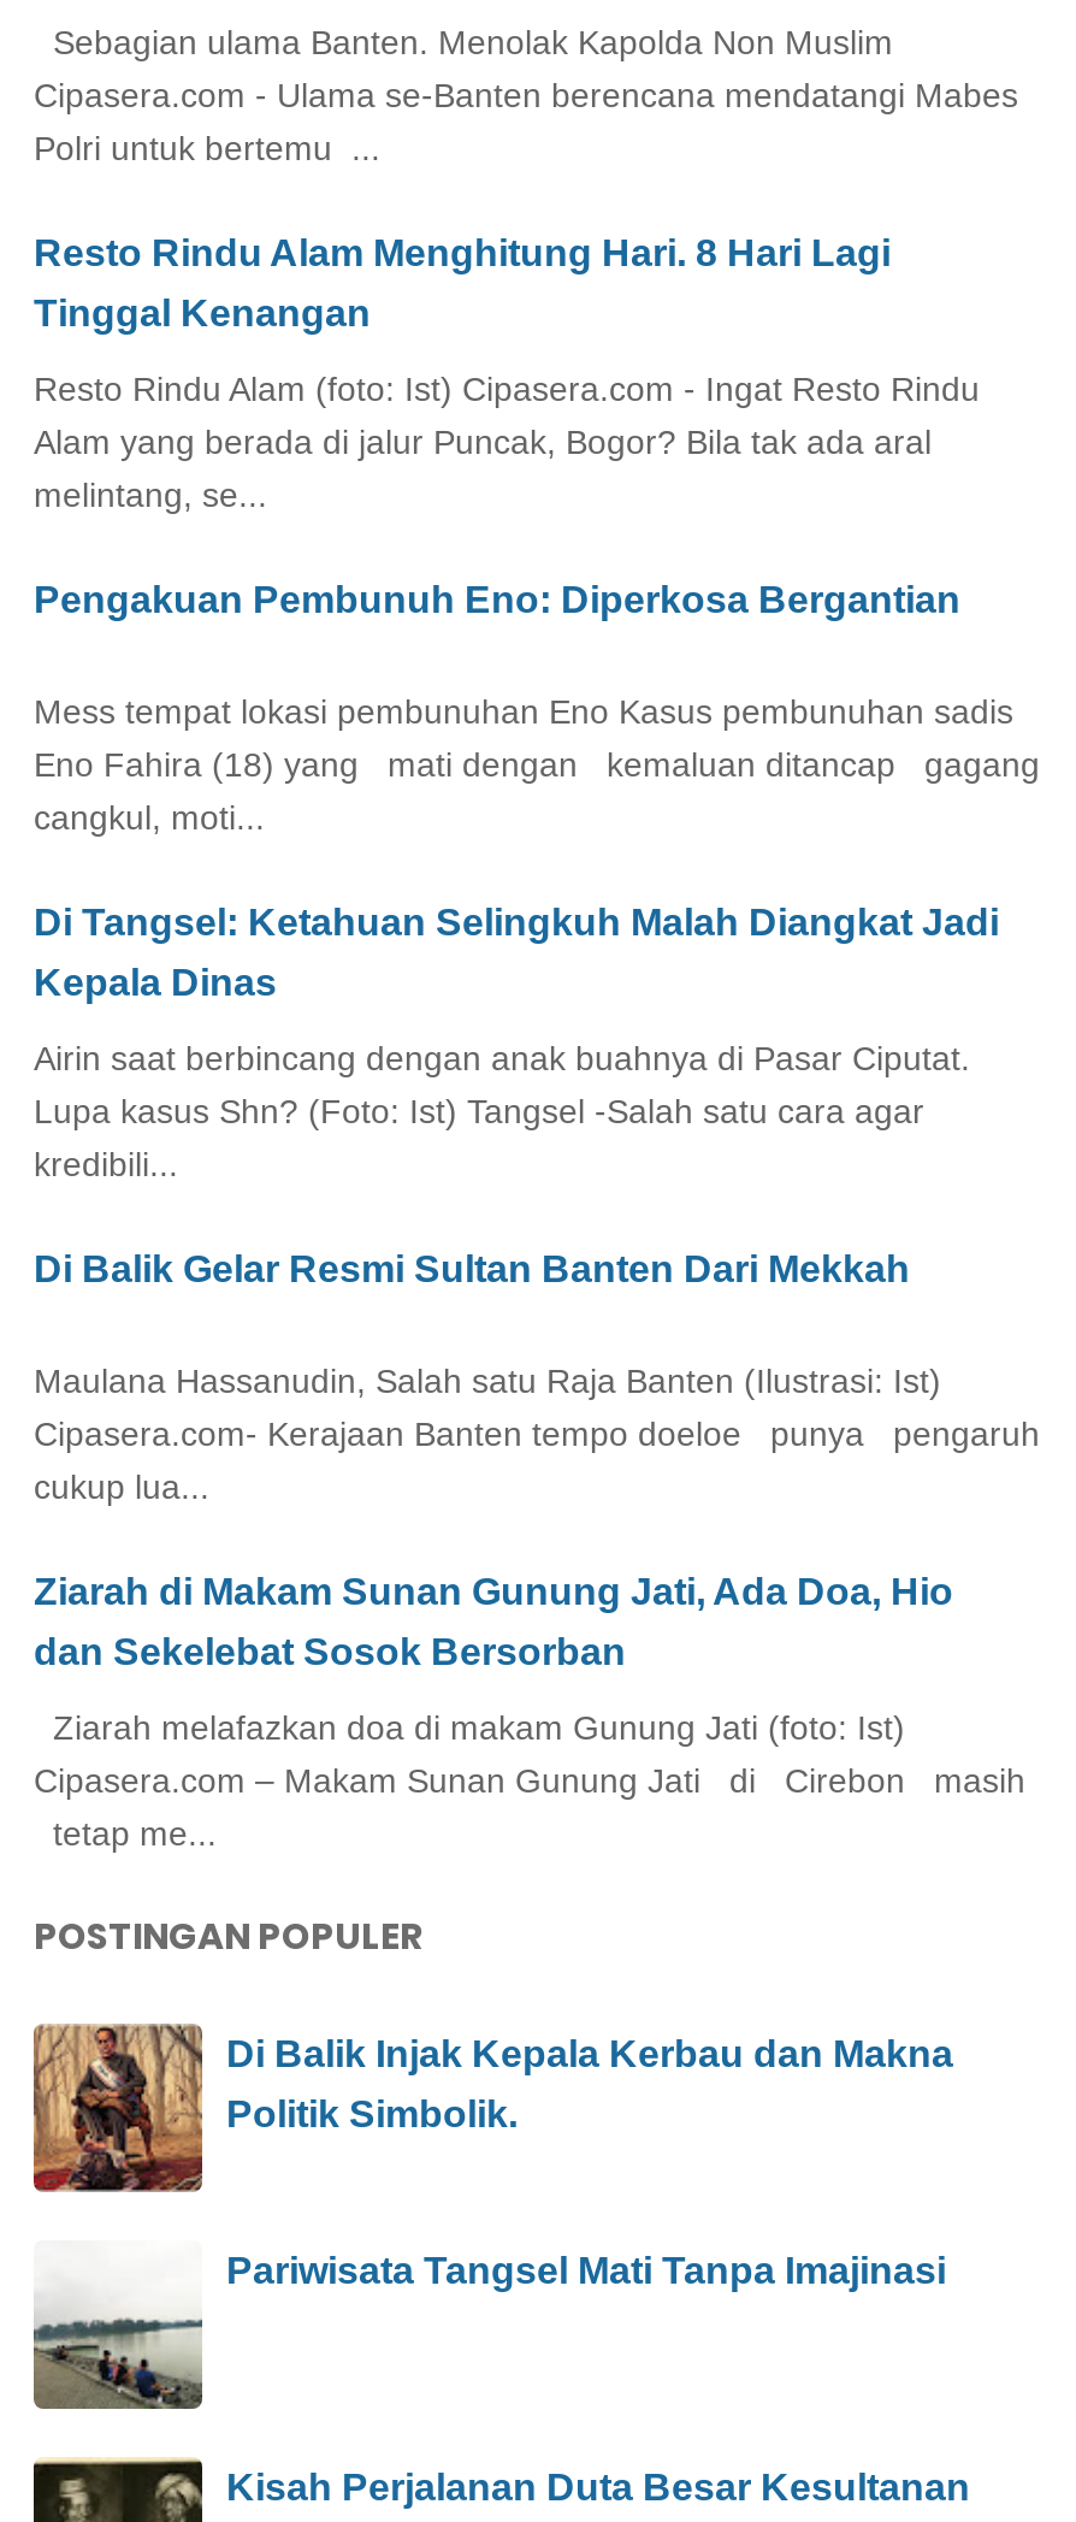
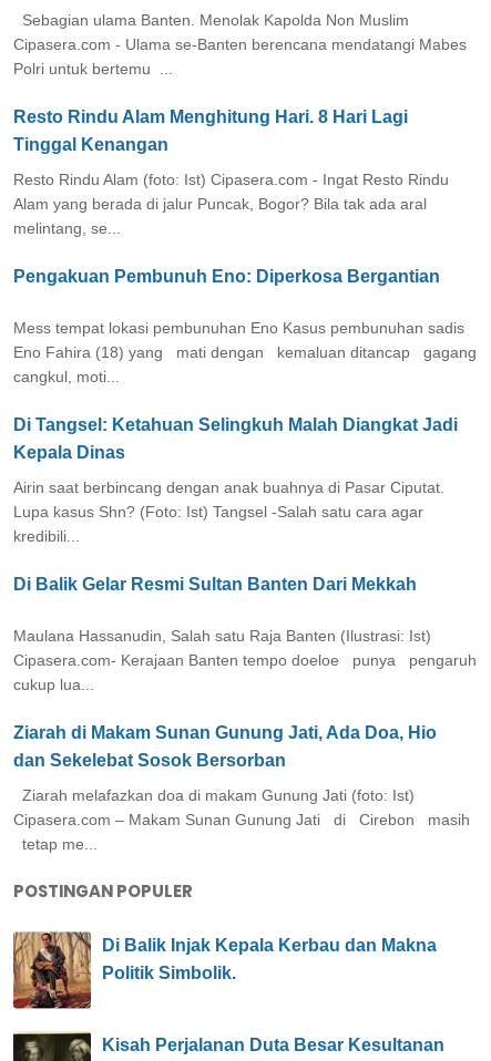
- [image]
- Pariwisata Tangsel Mati Tanpa Imajinasi
